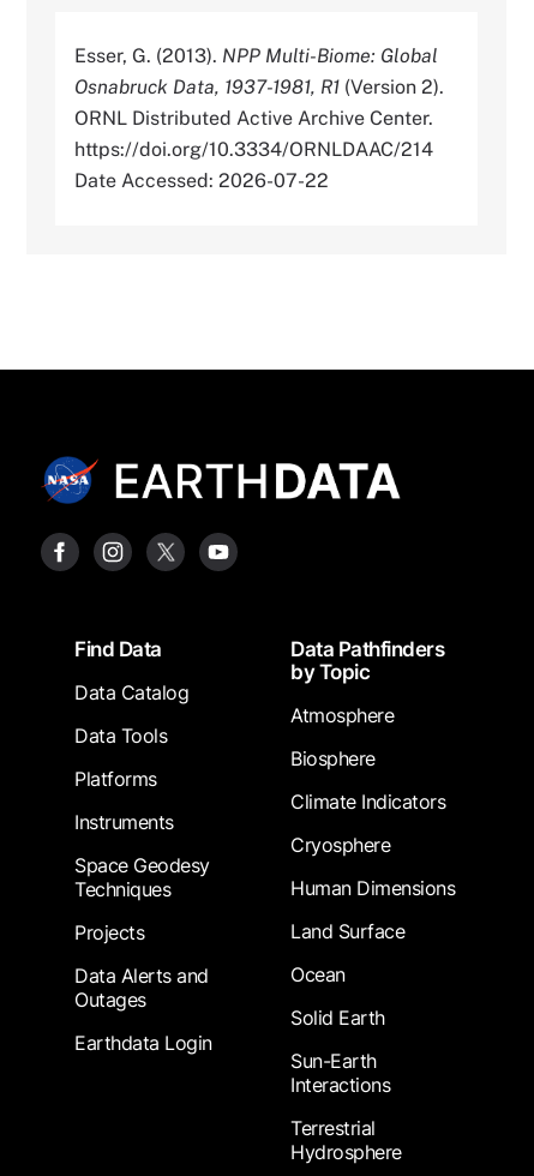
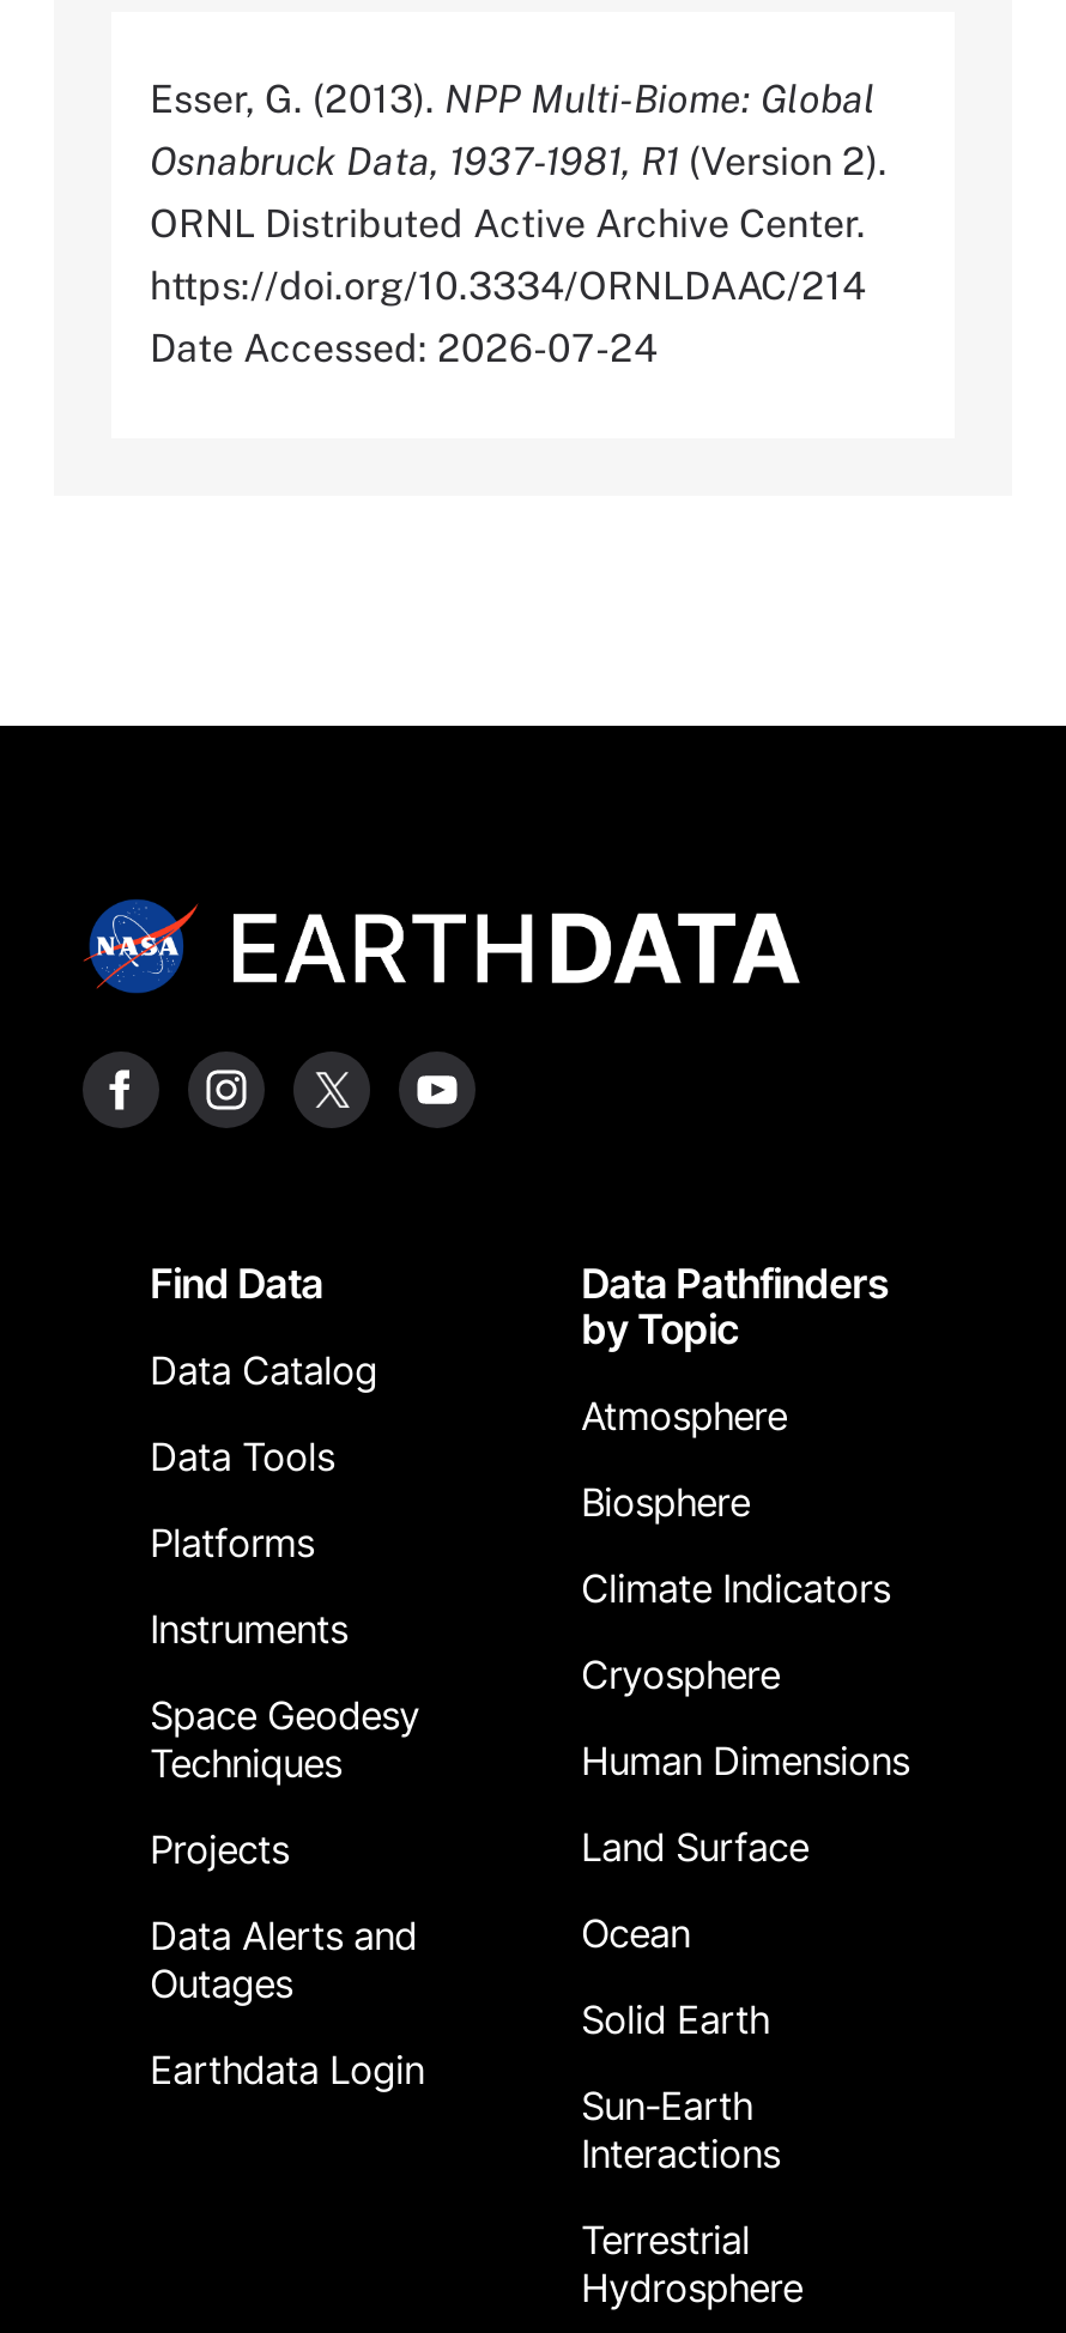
- Date Accessed: 2026-07-22
+ Date Accessed: 2026-07-24
